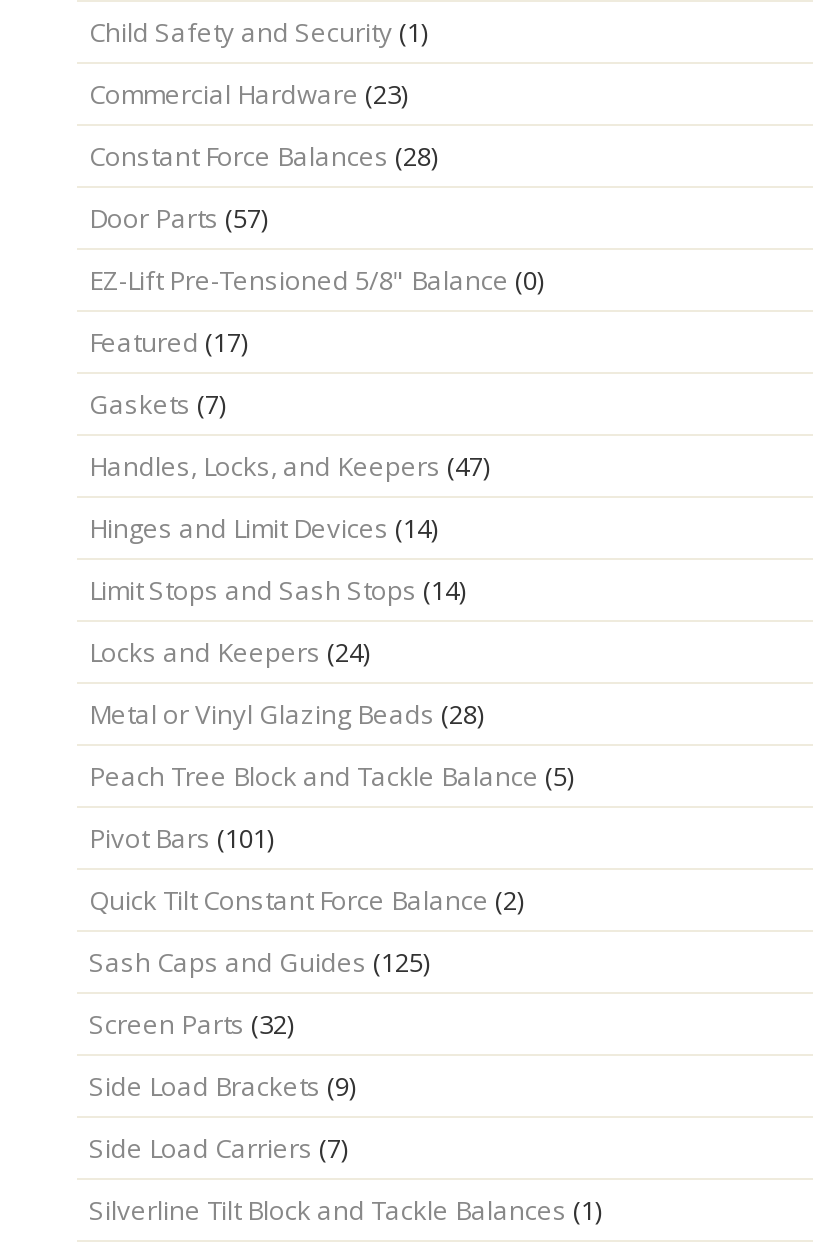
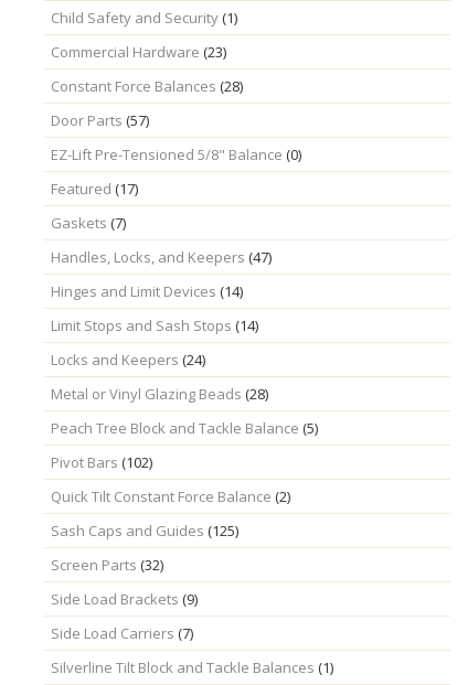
- Pivot Bars (101)
+ Pivot Bars (102)
